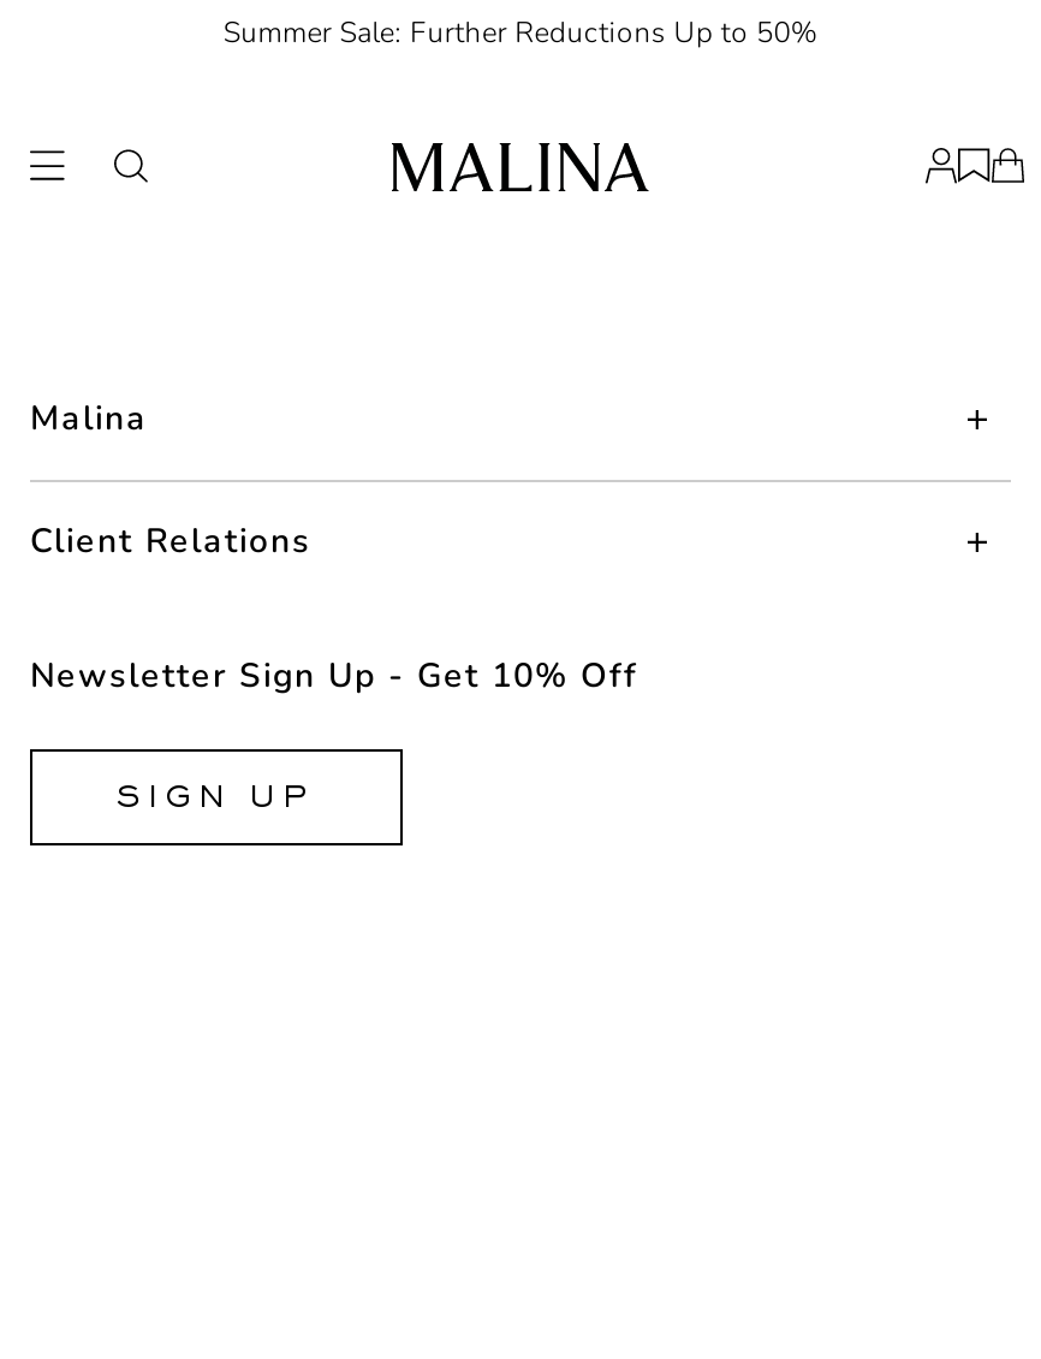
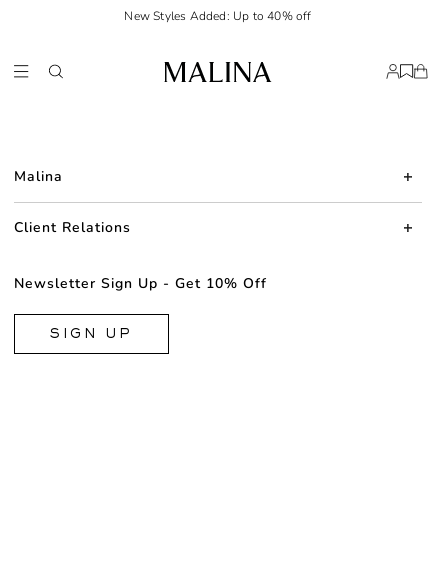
- Summer Sale: Further Reductions Up to 50%
+ New Styles Added: Up to 40% off
